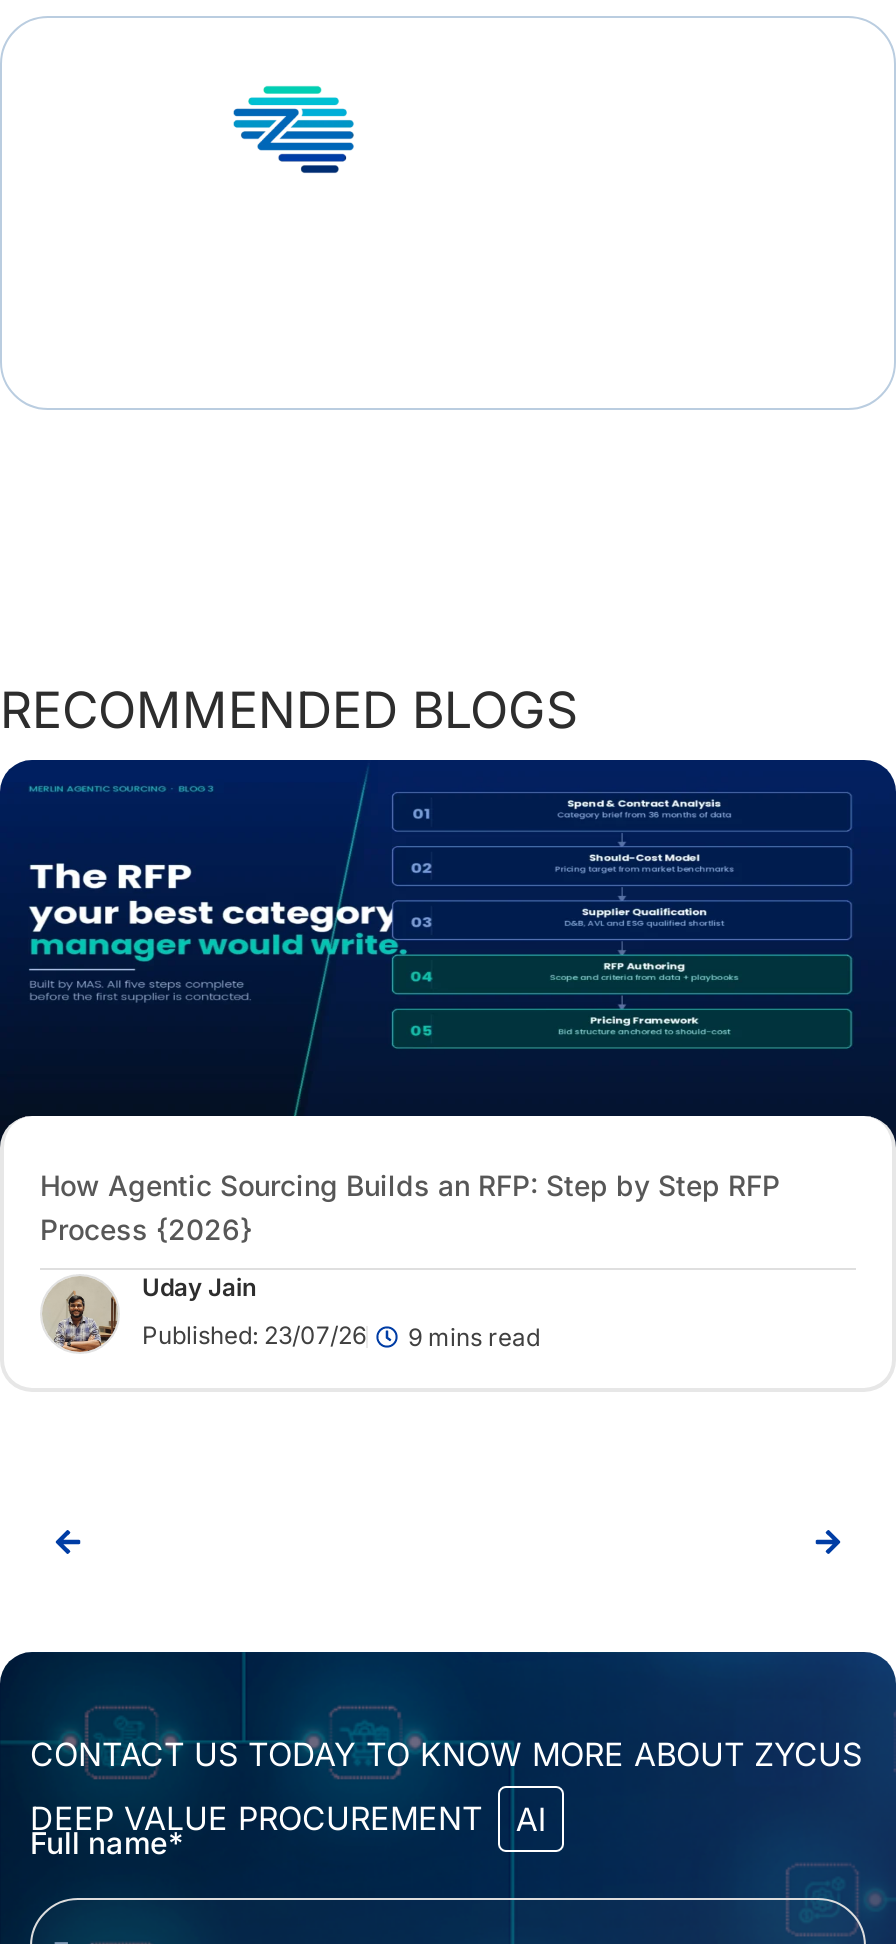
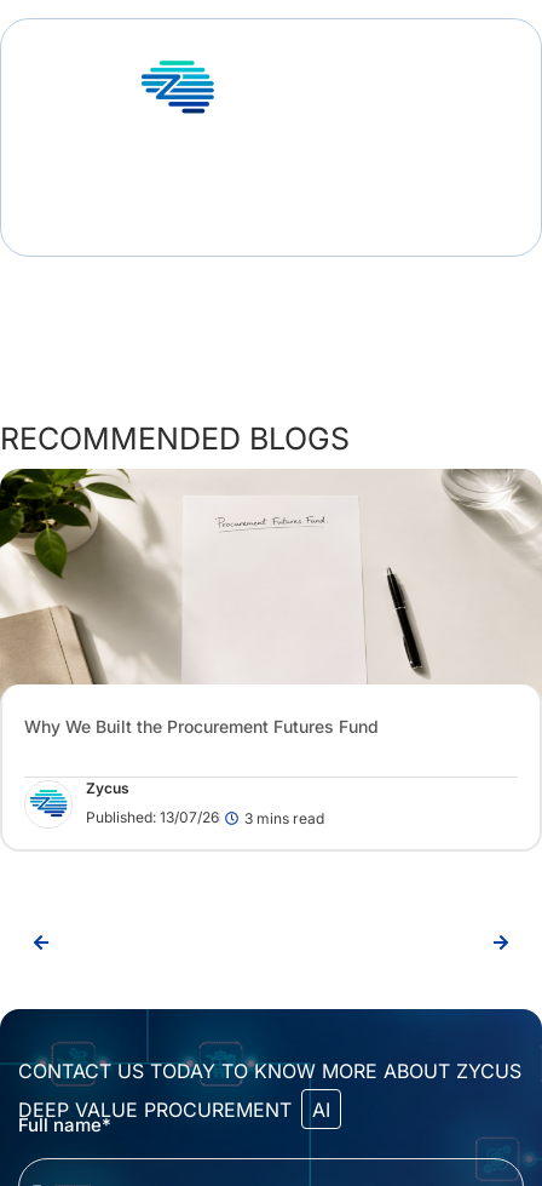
- [image]
- How Agentic Sourcing Builds an RFP: Step by Step RFP
- Process {2026}
+ [image]
+ Why We Built the Procurement Futures Fund

- [image]
- Uday Jain
+ [image]
+ Zycus

- Published: 23/07/26
- 9 mins read
+ Published: 13/07/26
+ 3 mins read
